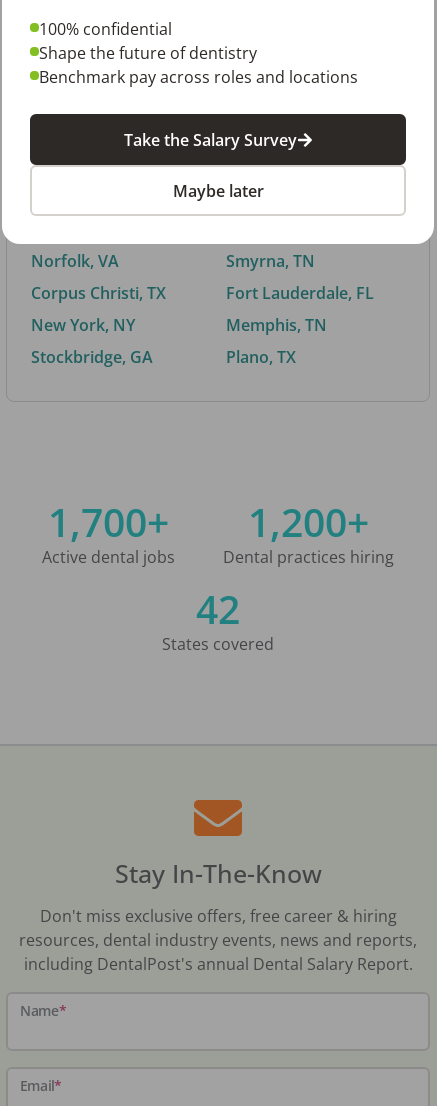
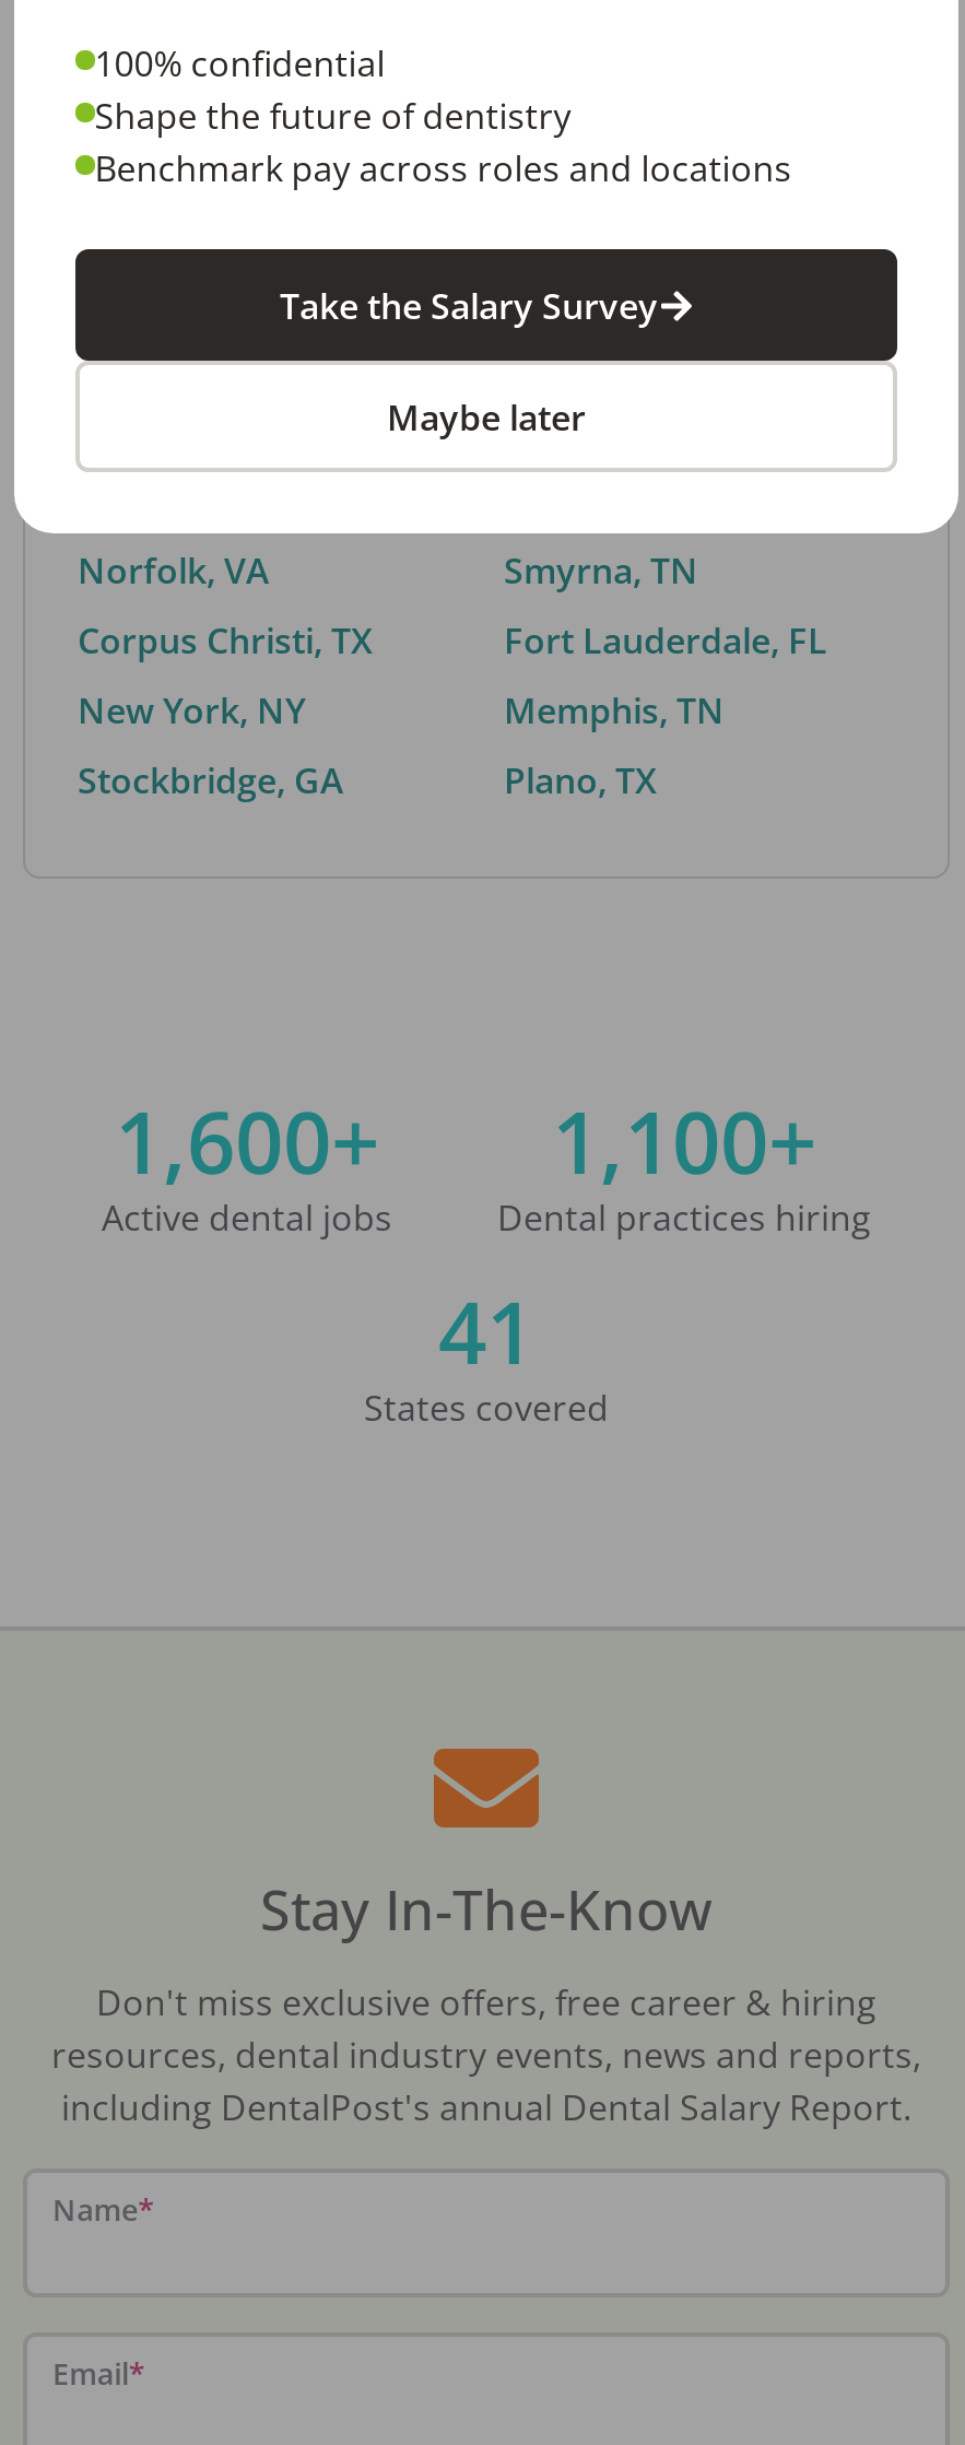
- 1,700+
+ 1,600+

- 1,200+
+ 1,100+

- 42
+ 41
